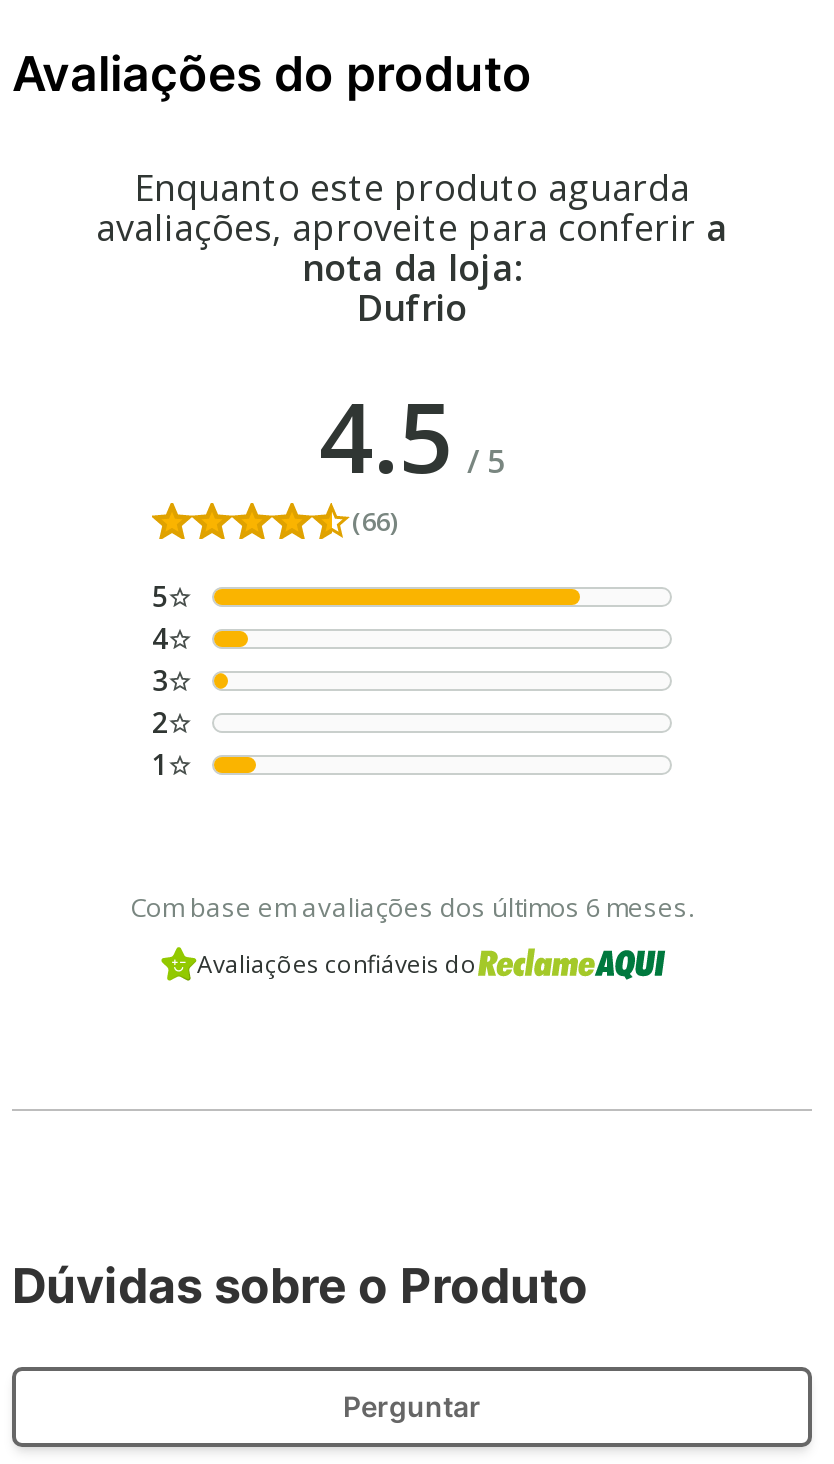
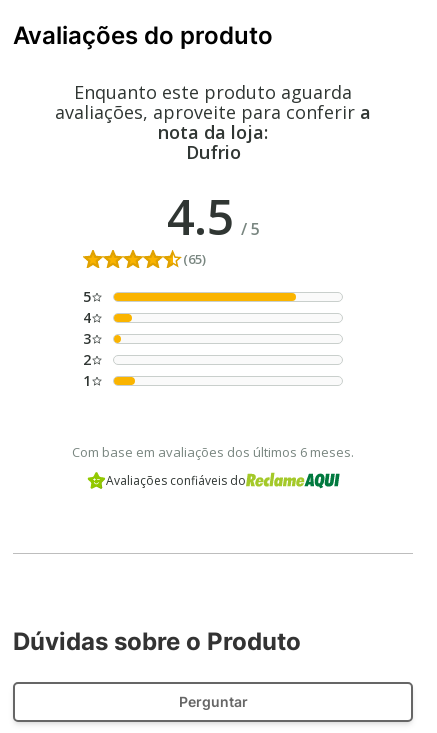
- (66)
+ (65)
